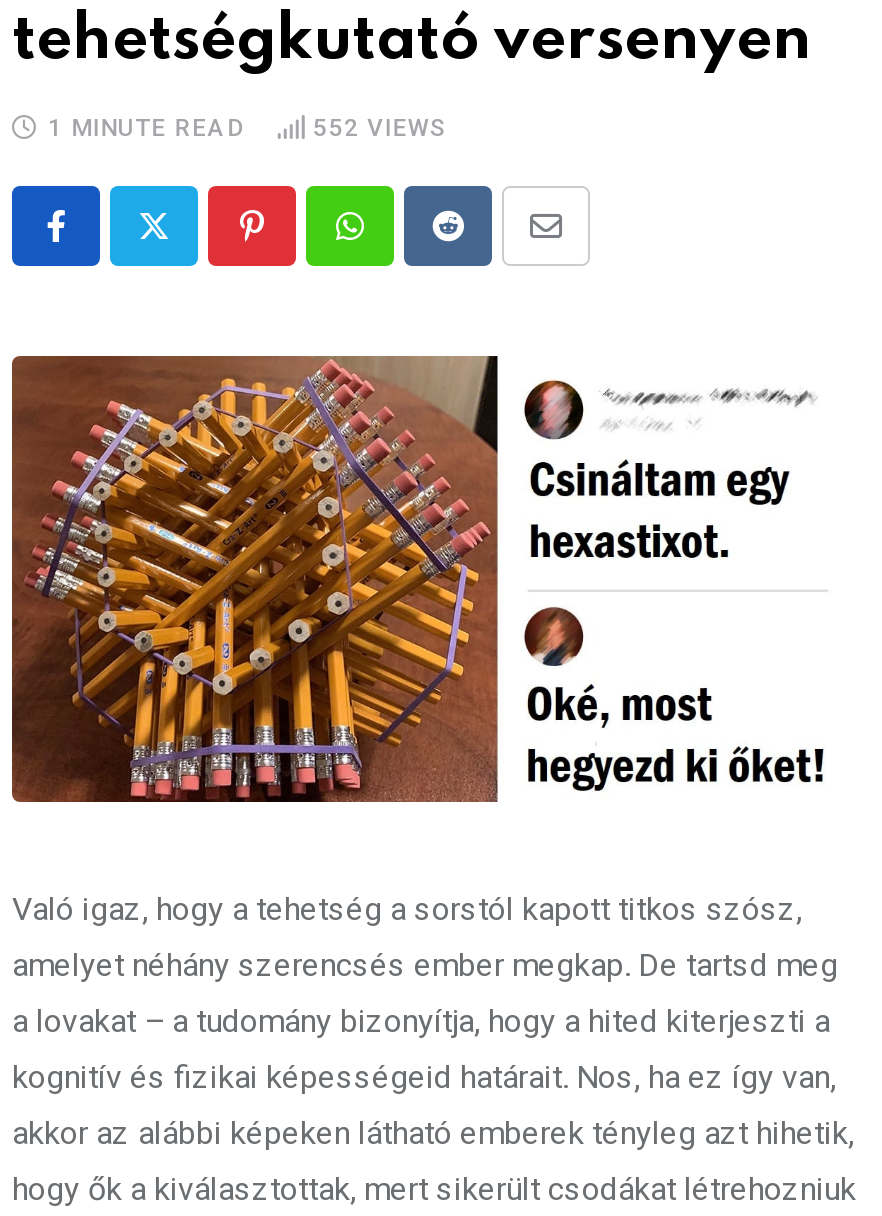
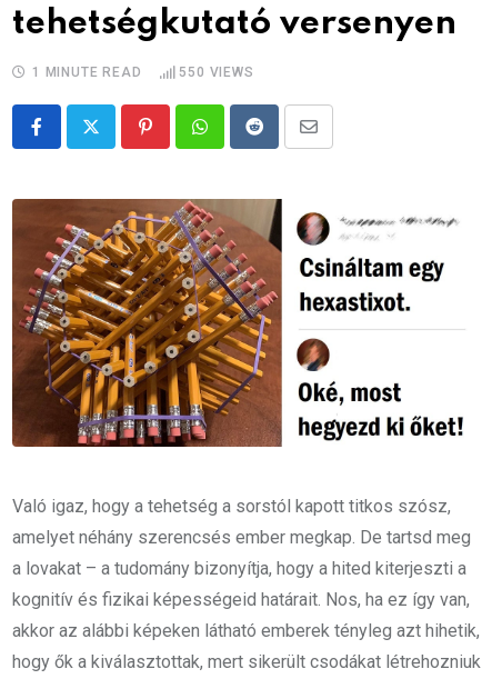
- 552 VIEWS
+ 550 VIEWS
